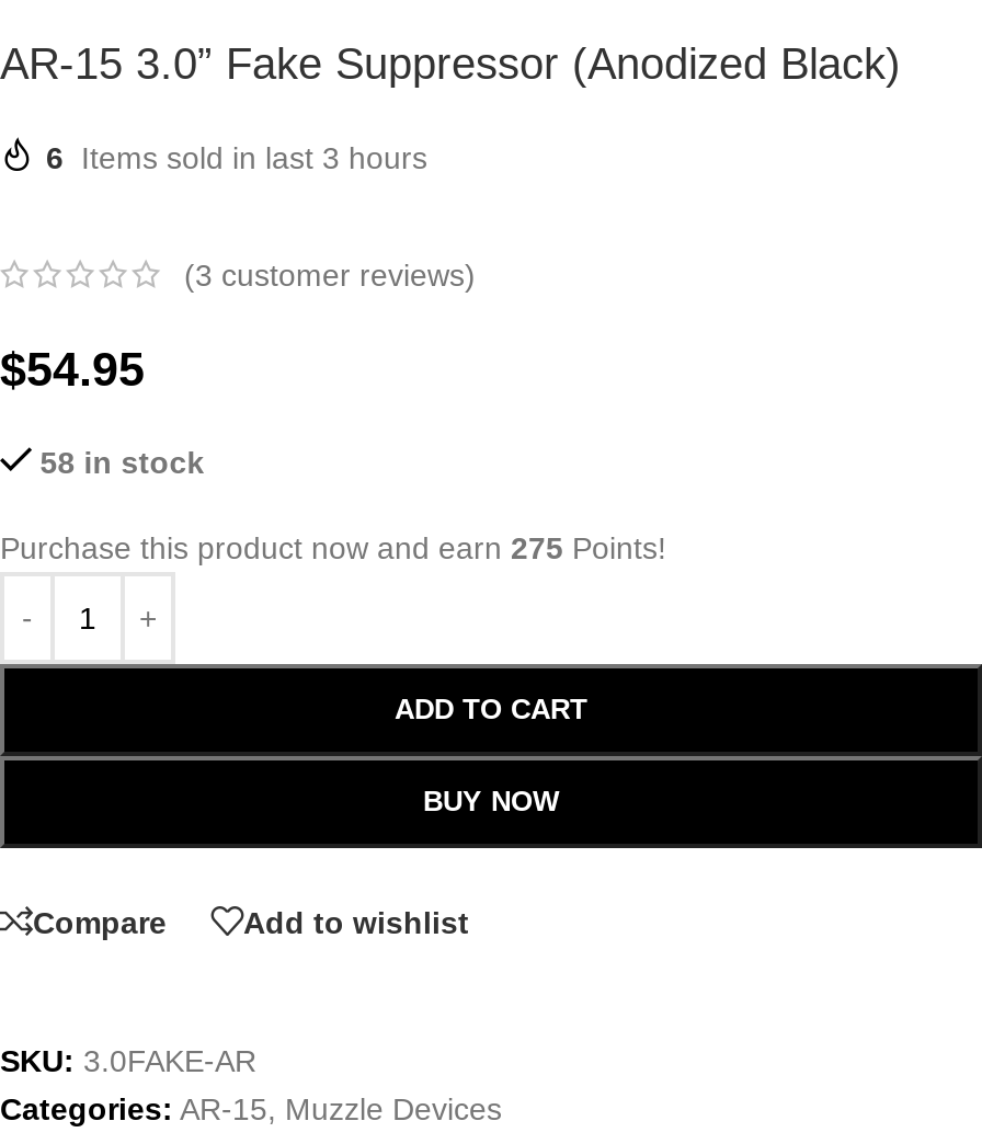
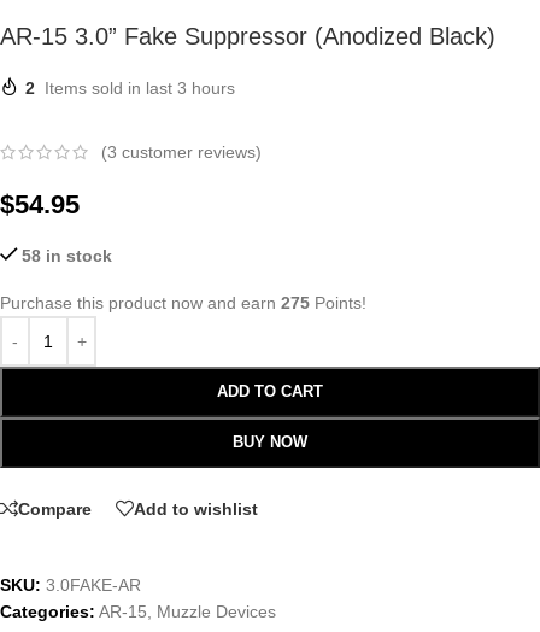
- 6 Items sold in last 3 hours
+ 2 Items sold in last 3 hours
